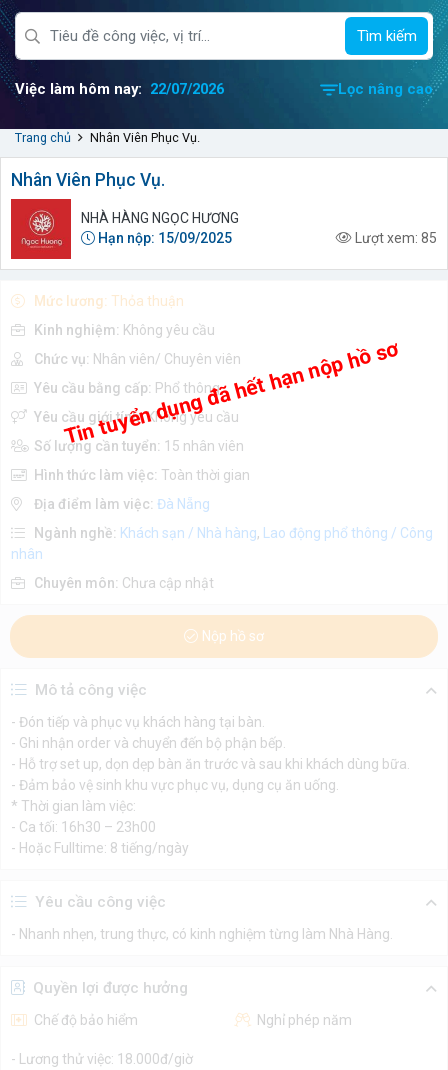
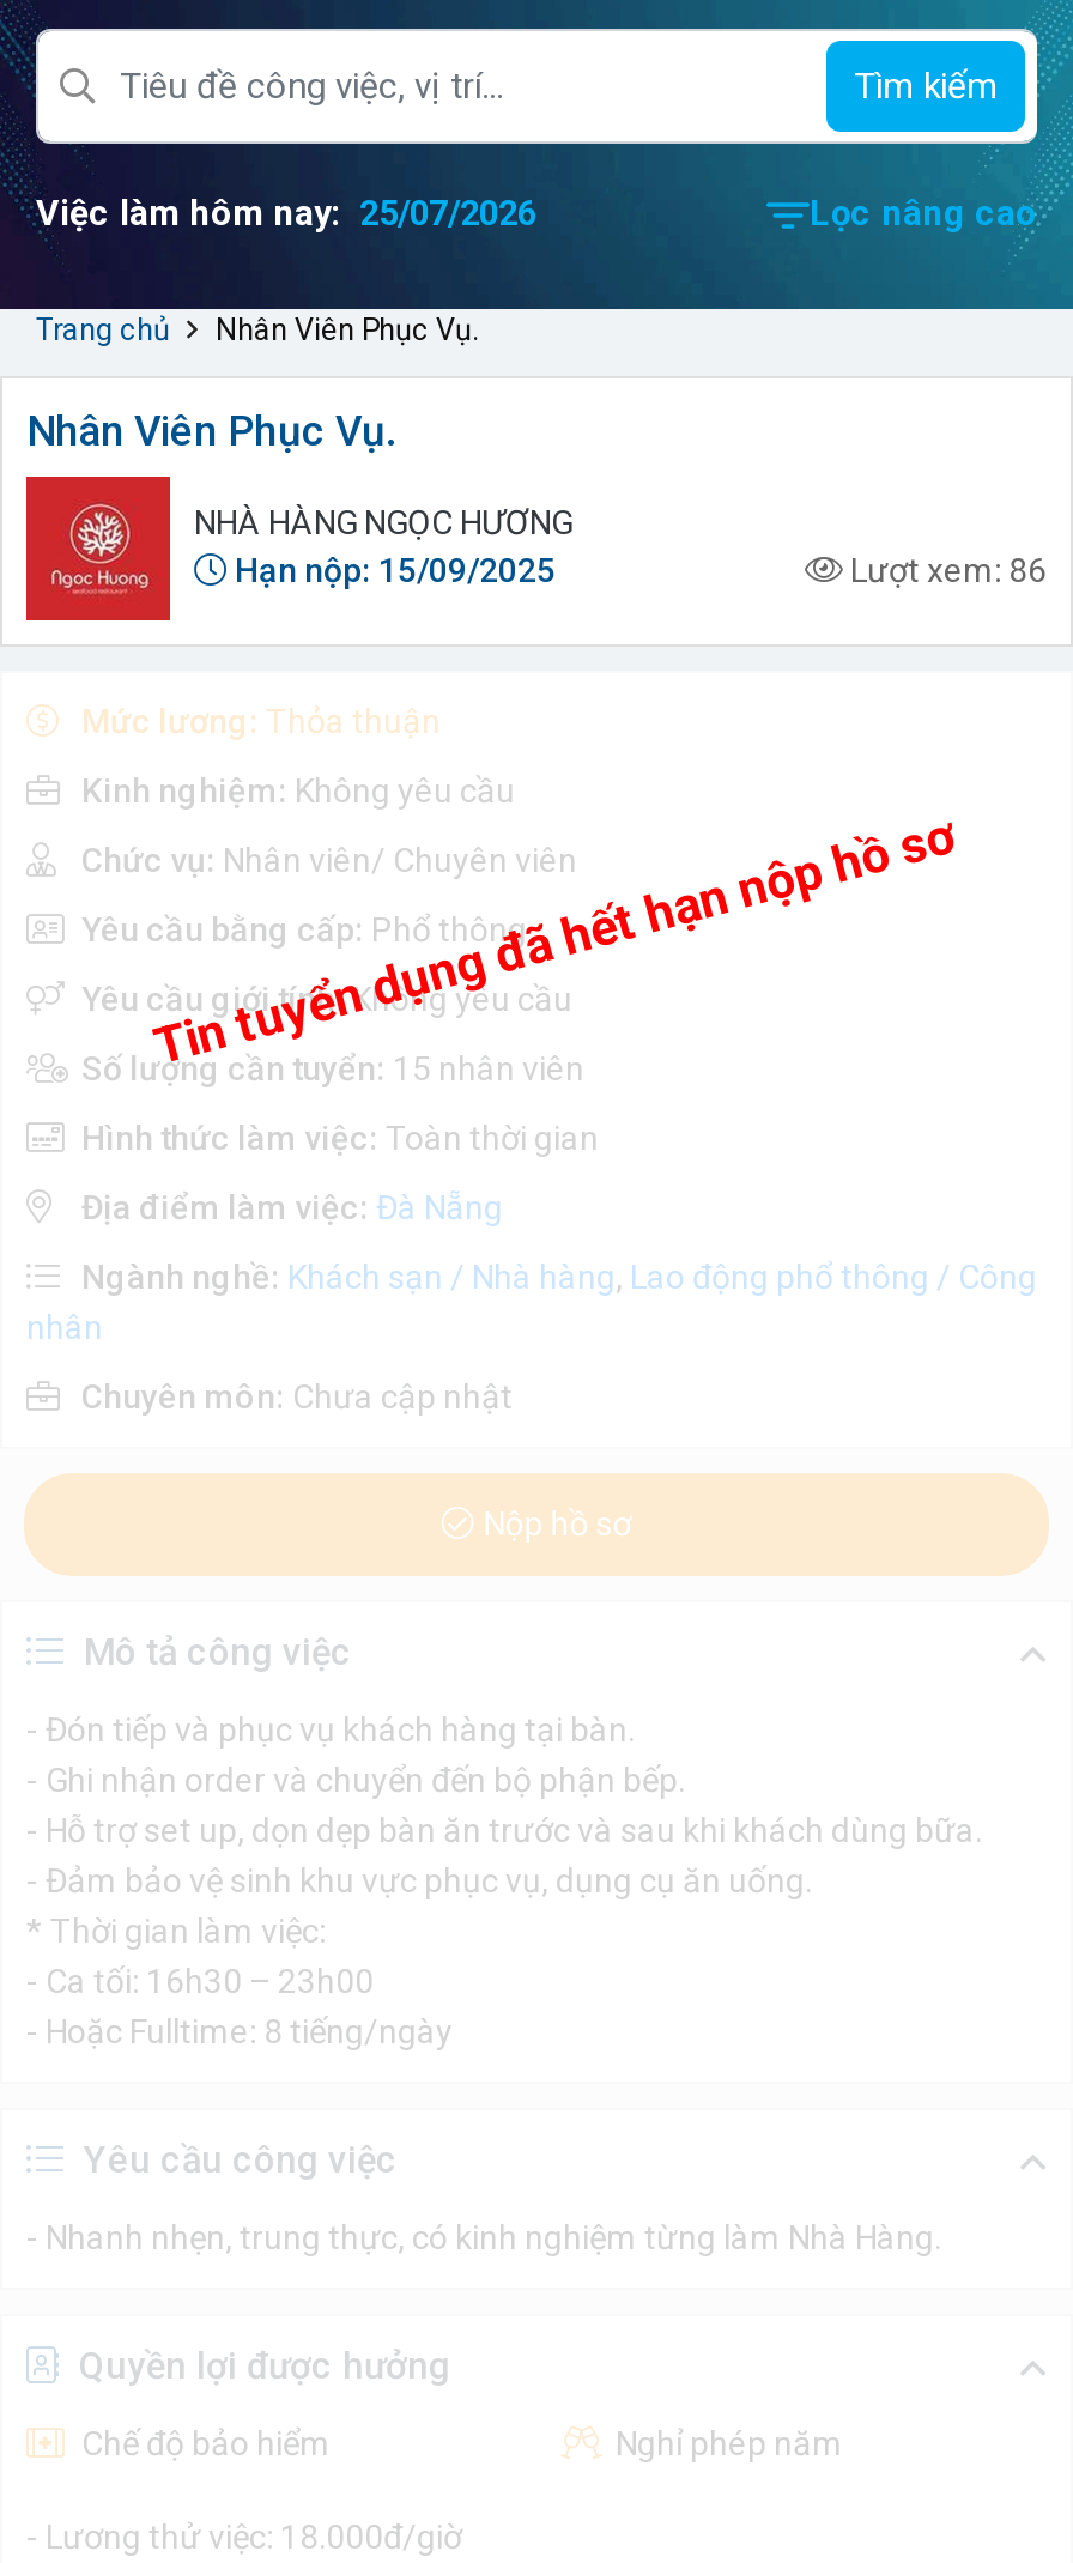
- Việc làm hôm nay: 22/07/2026
+ Việc làm hôm nay: 25/07/2026

- Lượt xem: 85
+ Lượt xem: 86
